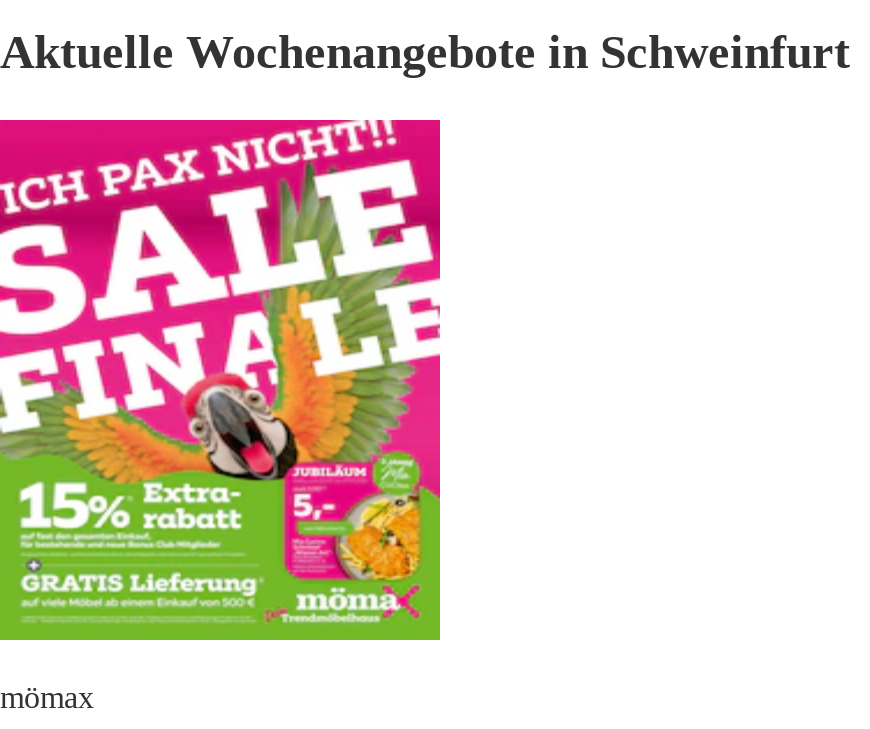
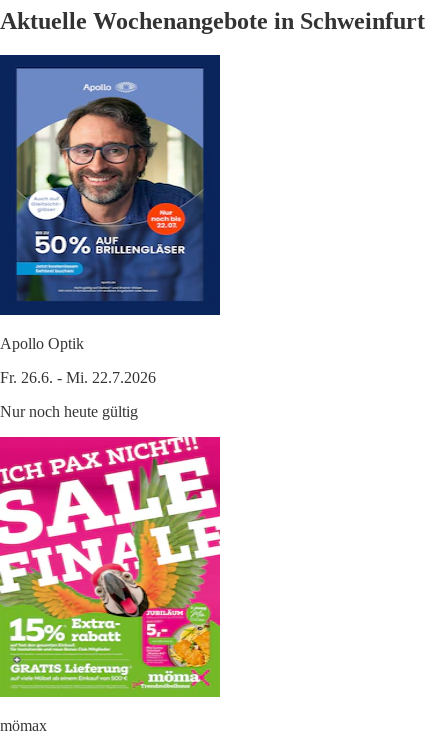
+ [image]
+ Apollo Optik
+ Fr. 26.6. - Mi. 22.7.2026
+ Nur noch heute gültig
